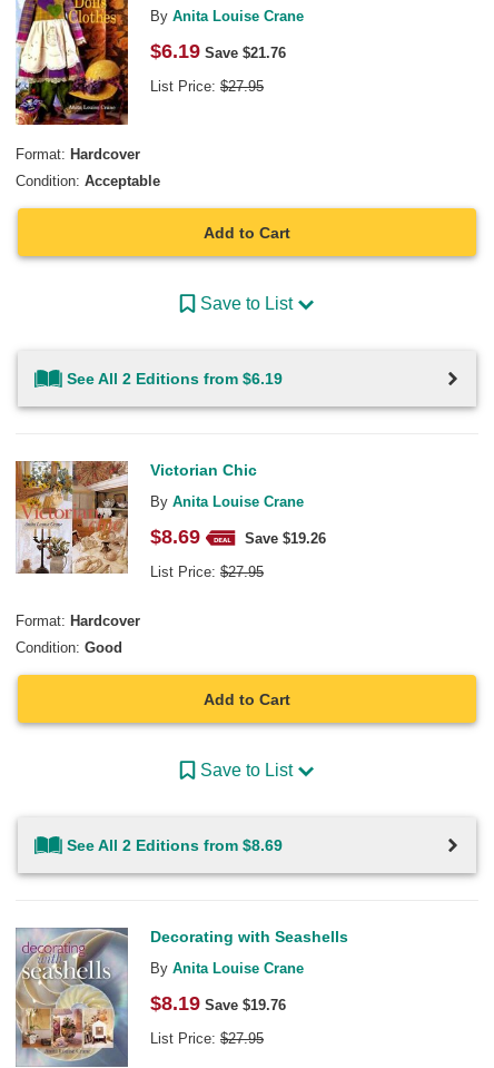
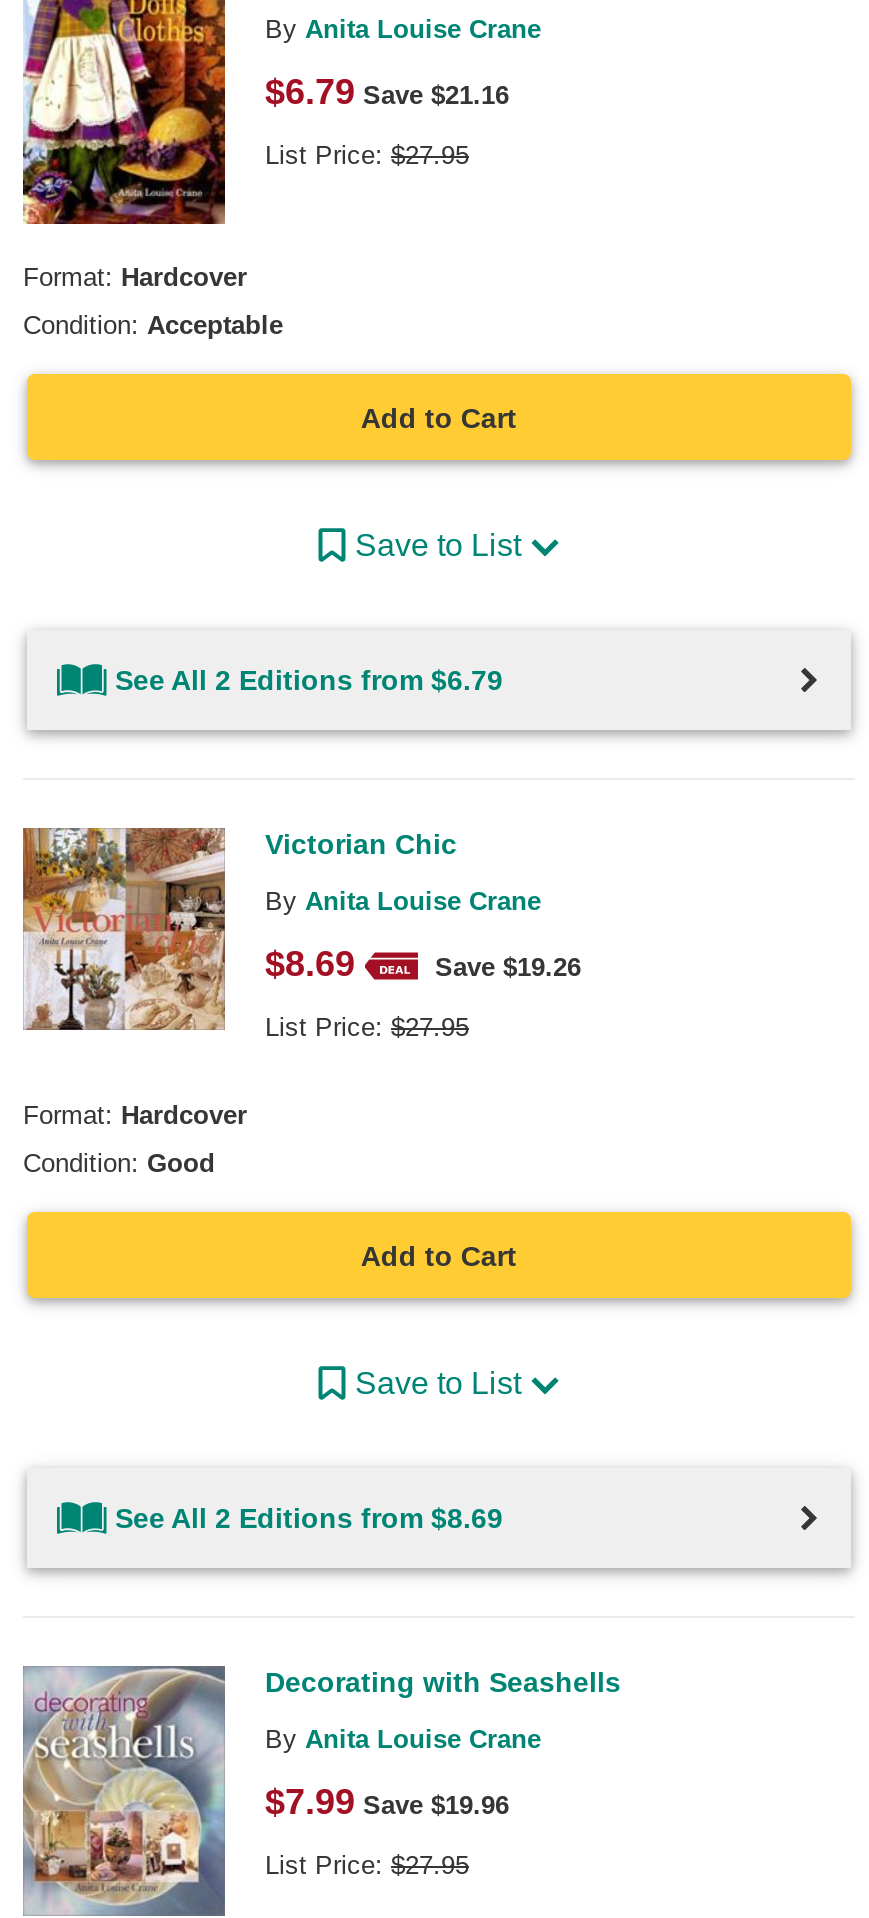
- $6.19 Save $21.76
+ $6.79 Save $21.16

- See All 2 Editions from $6.19
+ See All 2 Editions from $6.79

- $8.19 Save $19.76
+ $7.99 Save $19.96
